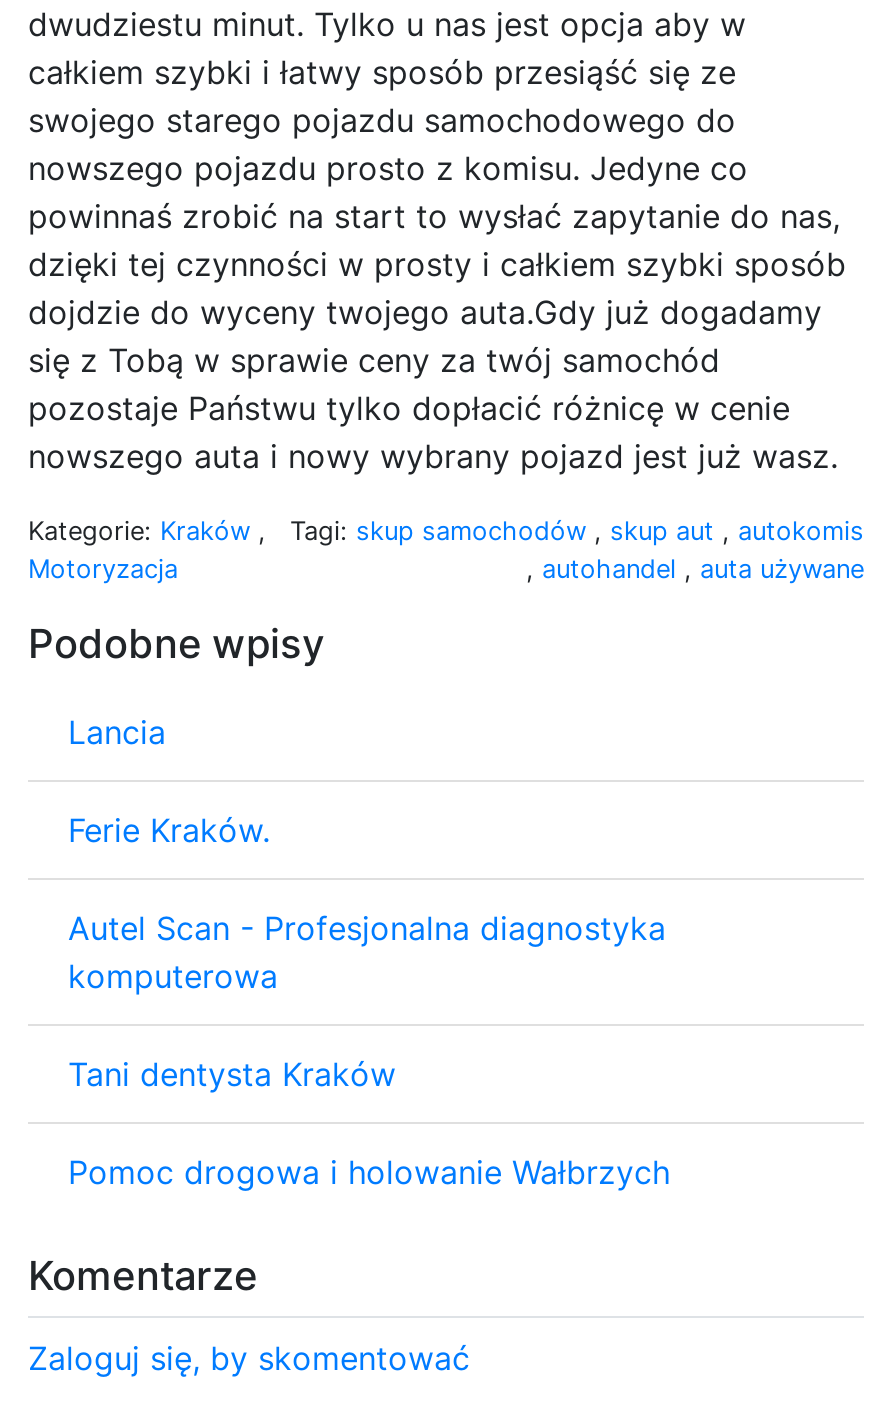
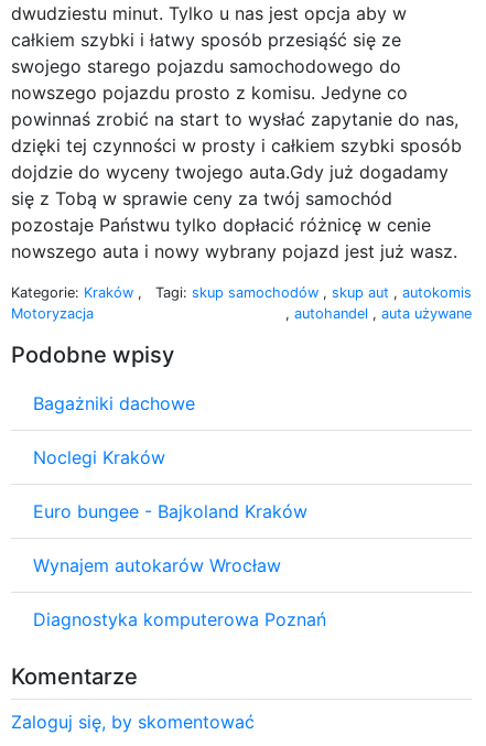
- Lancia
+ Bagażniki dachowe

- Ferie Kraków.
+ Noclegi Kraków

- Autel Scan - Profesjonalna diagnostyka
- komputerowa
+ Euro bungee - Bajkoland Kraków

- Tani dentysta Kraków
+ Wynajem autokarów Wrocław

- Pomoc drogowa i holowanie Wałbrzych
+ Diagnostyka komputerowa Poznań
